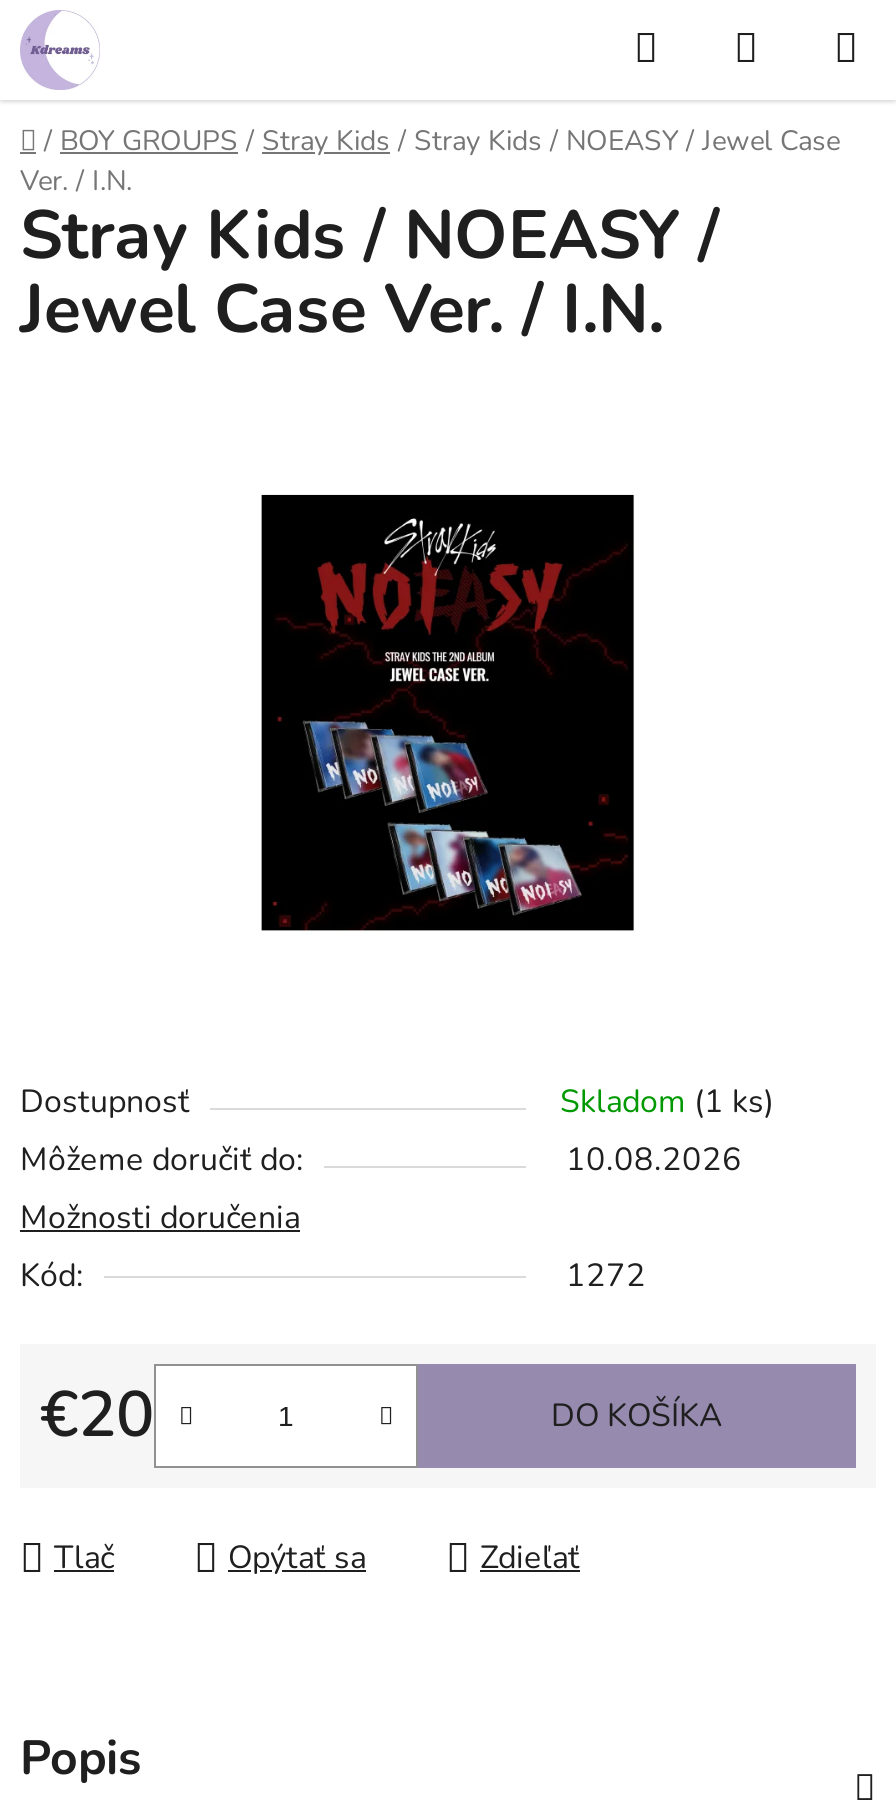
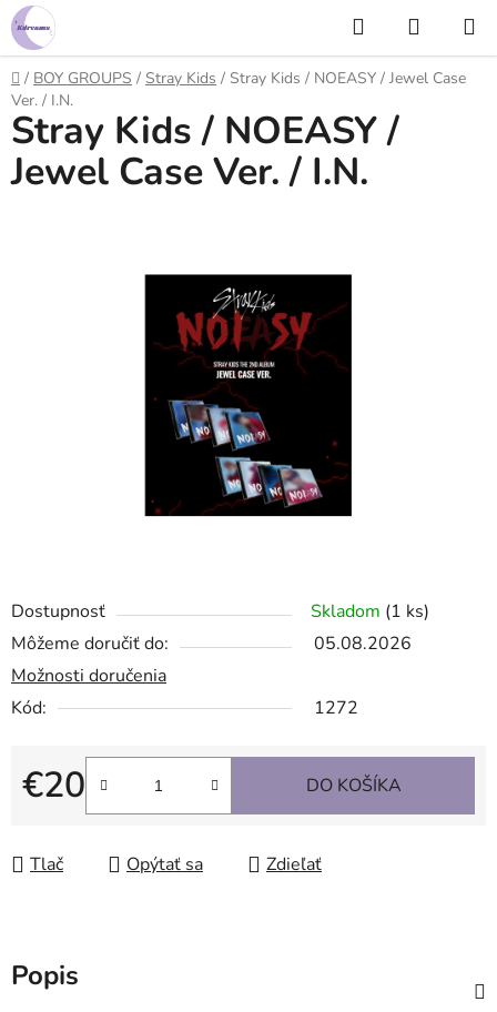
- 10.08.2026
+ 05.08.2026
